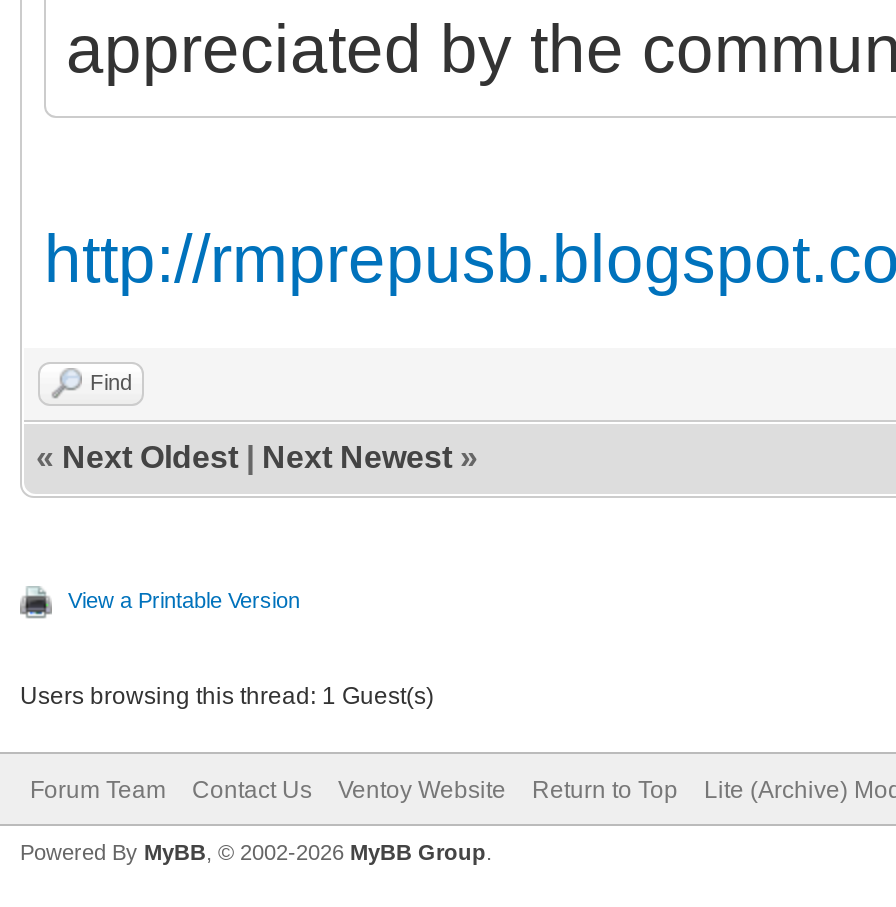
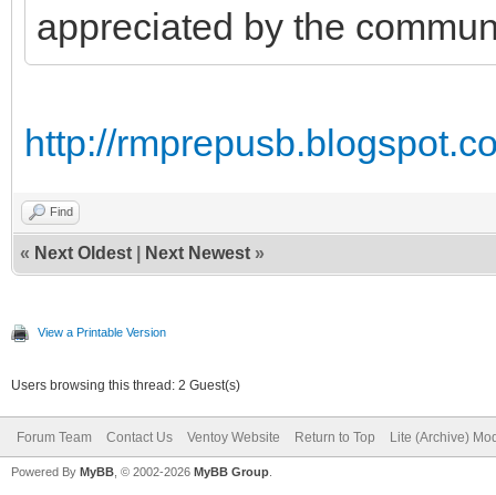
- Users browsing this thread: 1 Guest(s)
+ Users browsing this thread: 2 Guest(s)
